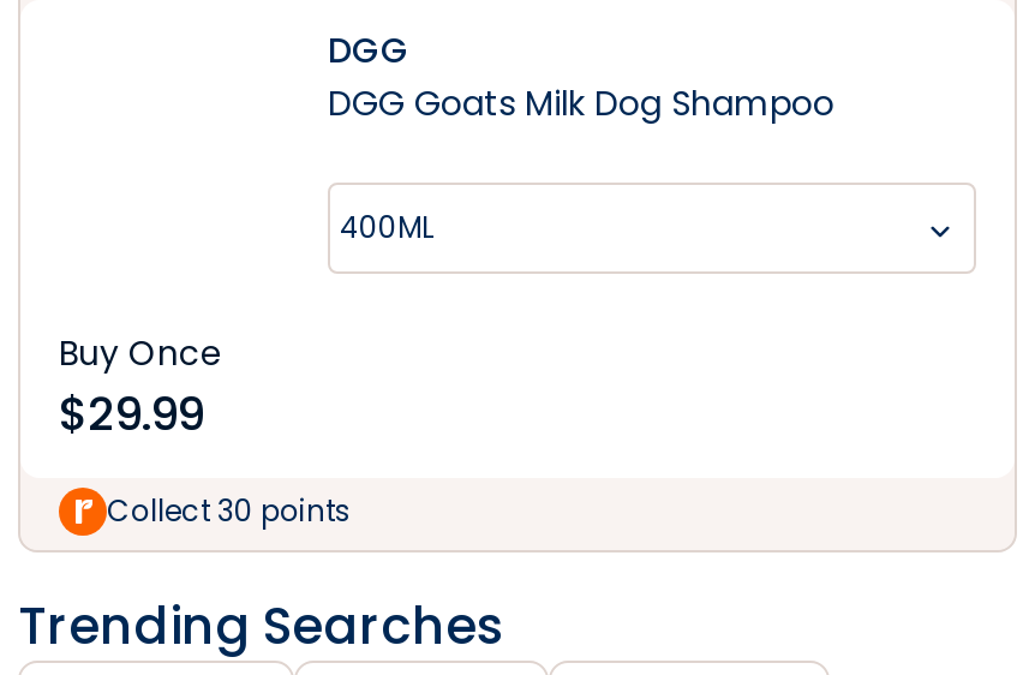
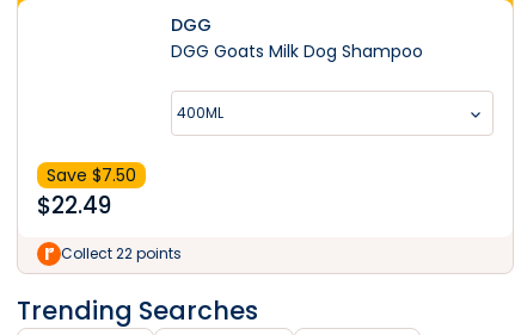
- Buy Once
- $29.99
+ Save $7.50
+ $22.49

- Collect 30 points
+ Collect 22 points
